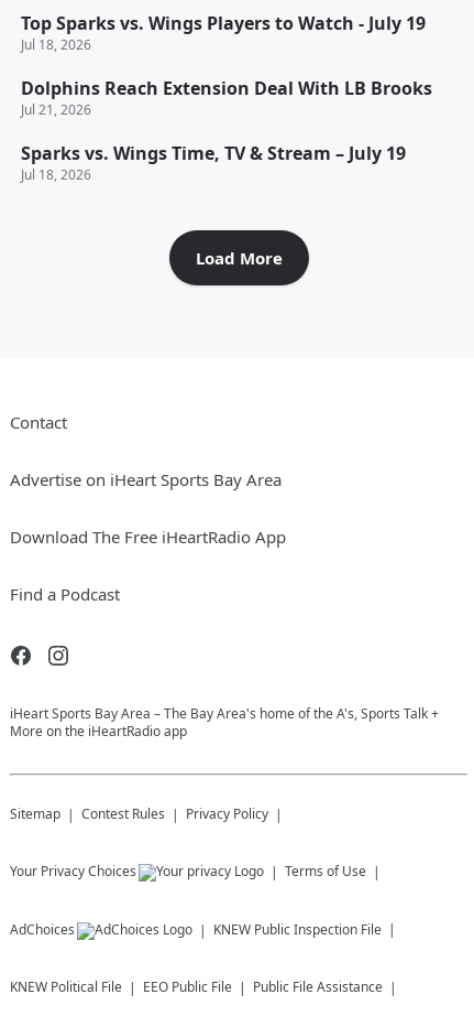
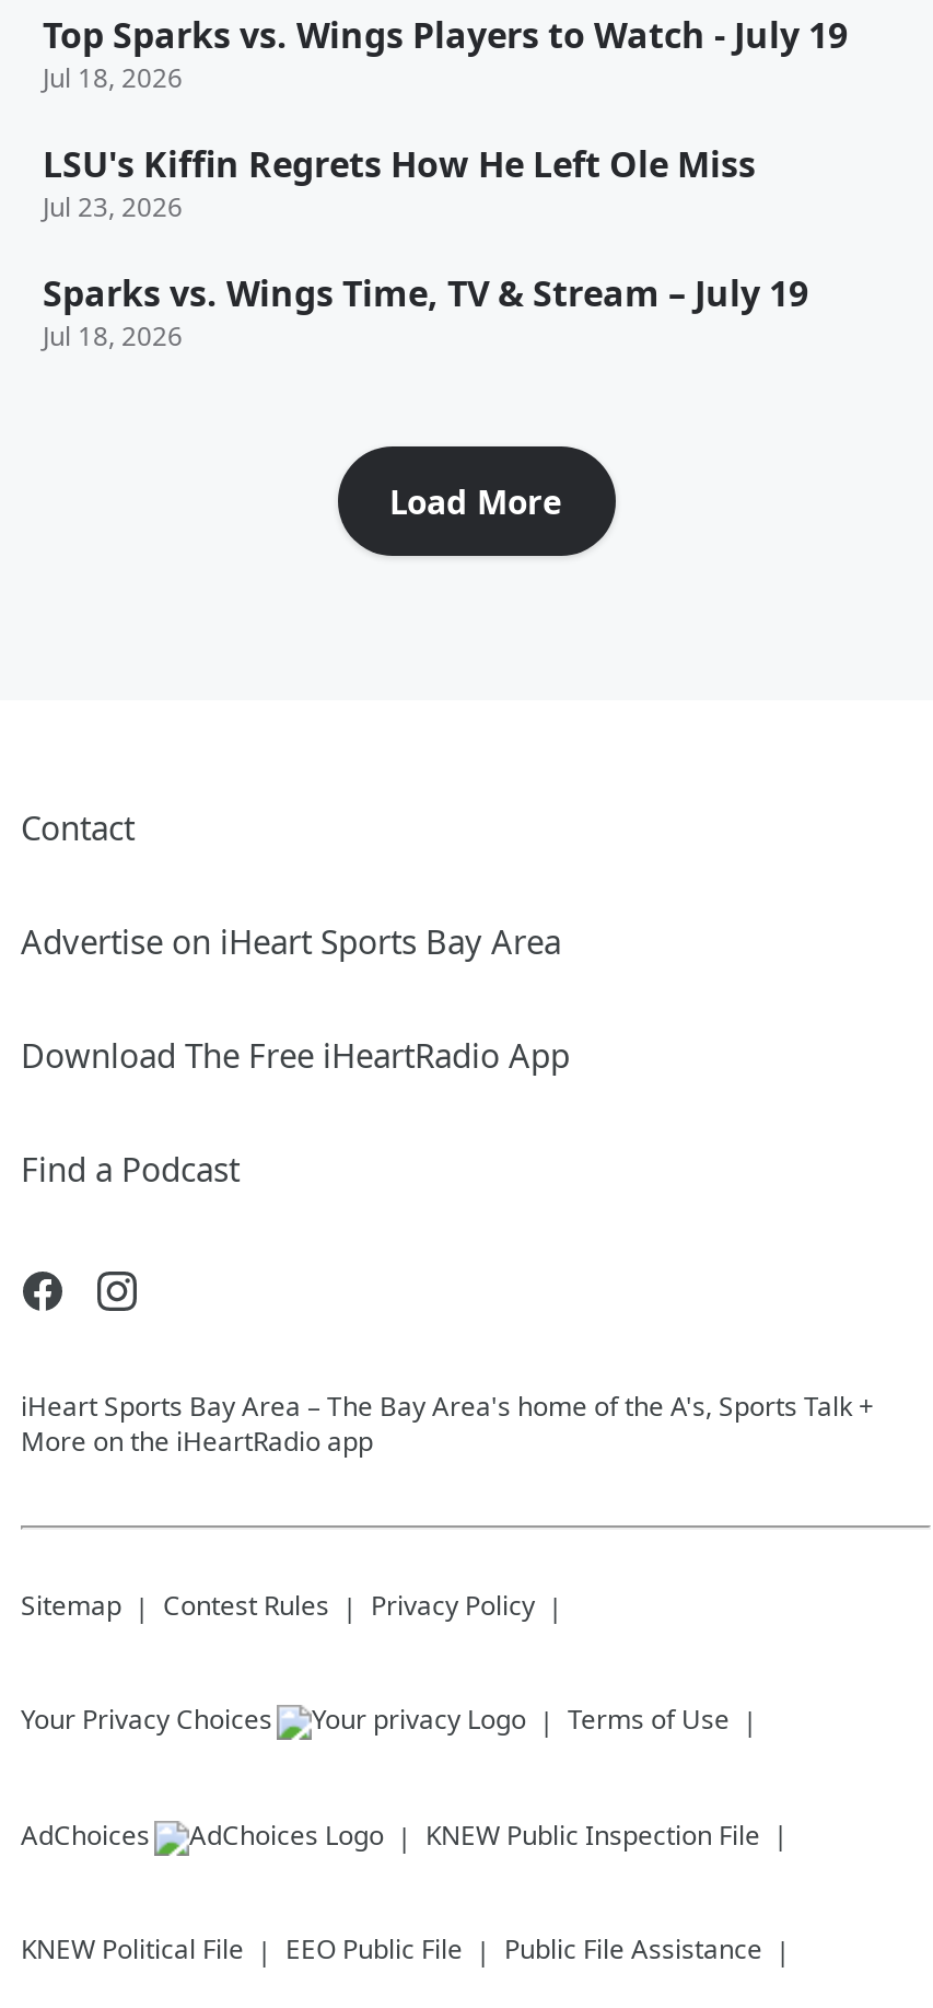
- Dolphins Reach Extension Deal With LB Brooks
- Jul 21, 2026
+ LSU's Kiffin Regrets How He Left Ole Miss
+ Jul 23, 2026
